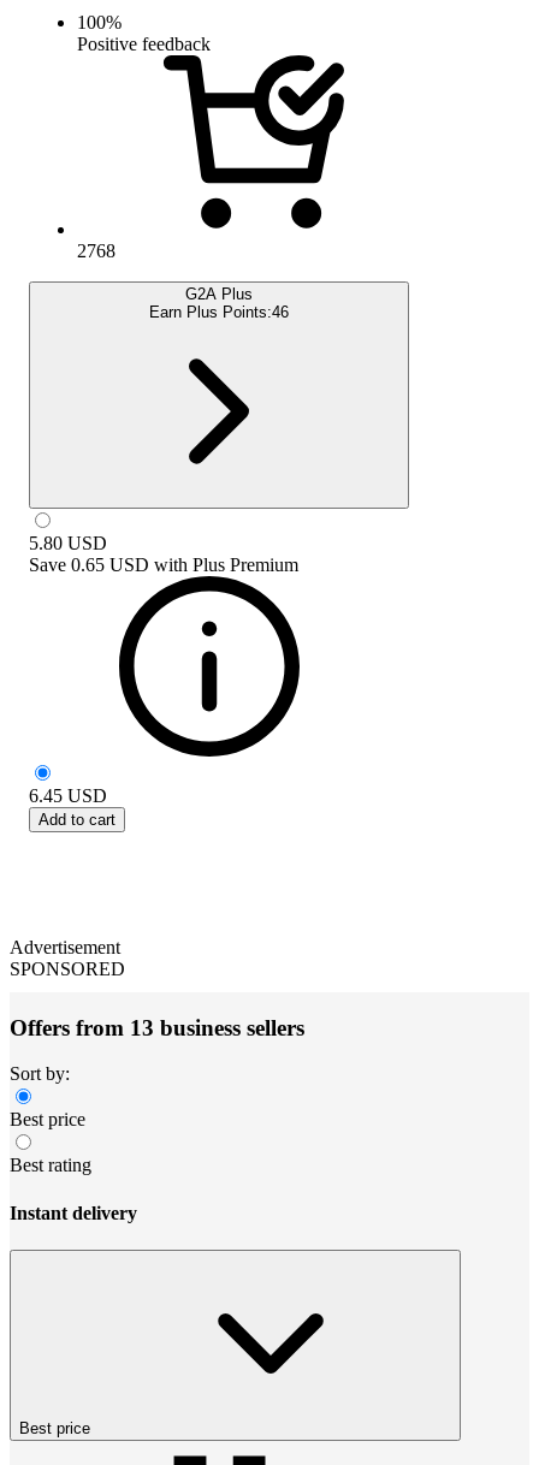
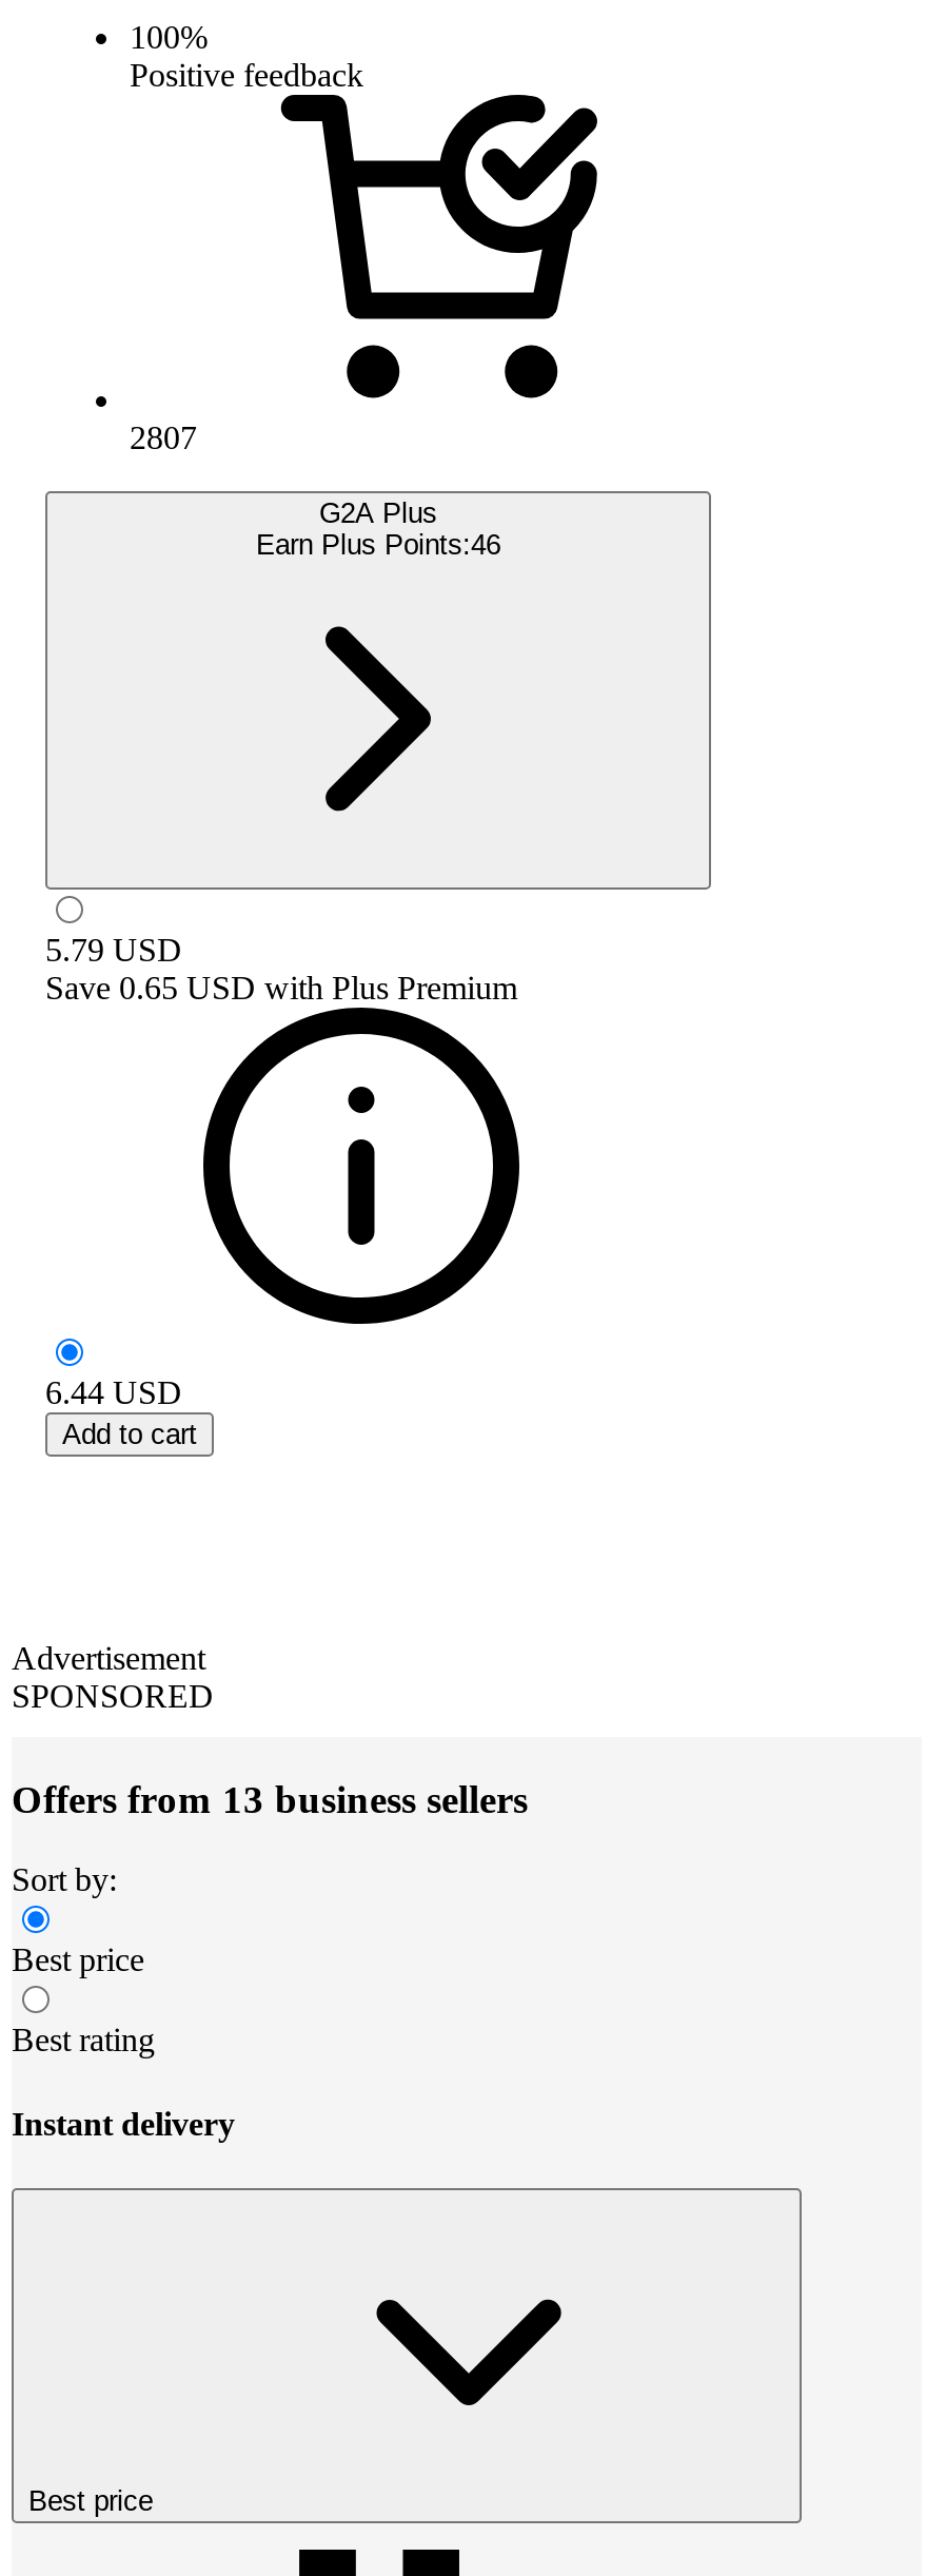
- 2768
+ 2807

- 5.80 USD
+ 5.79 USD

- 6.45 USD
+ 6.44 USD
